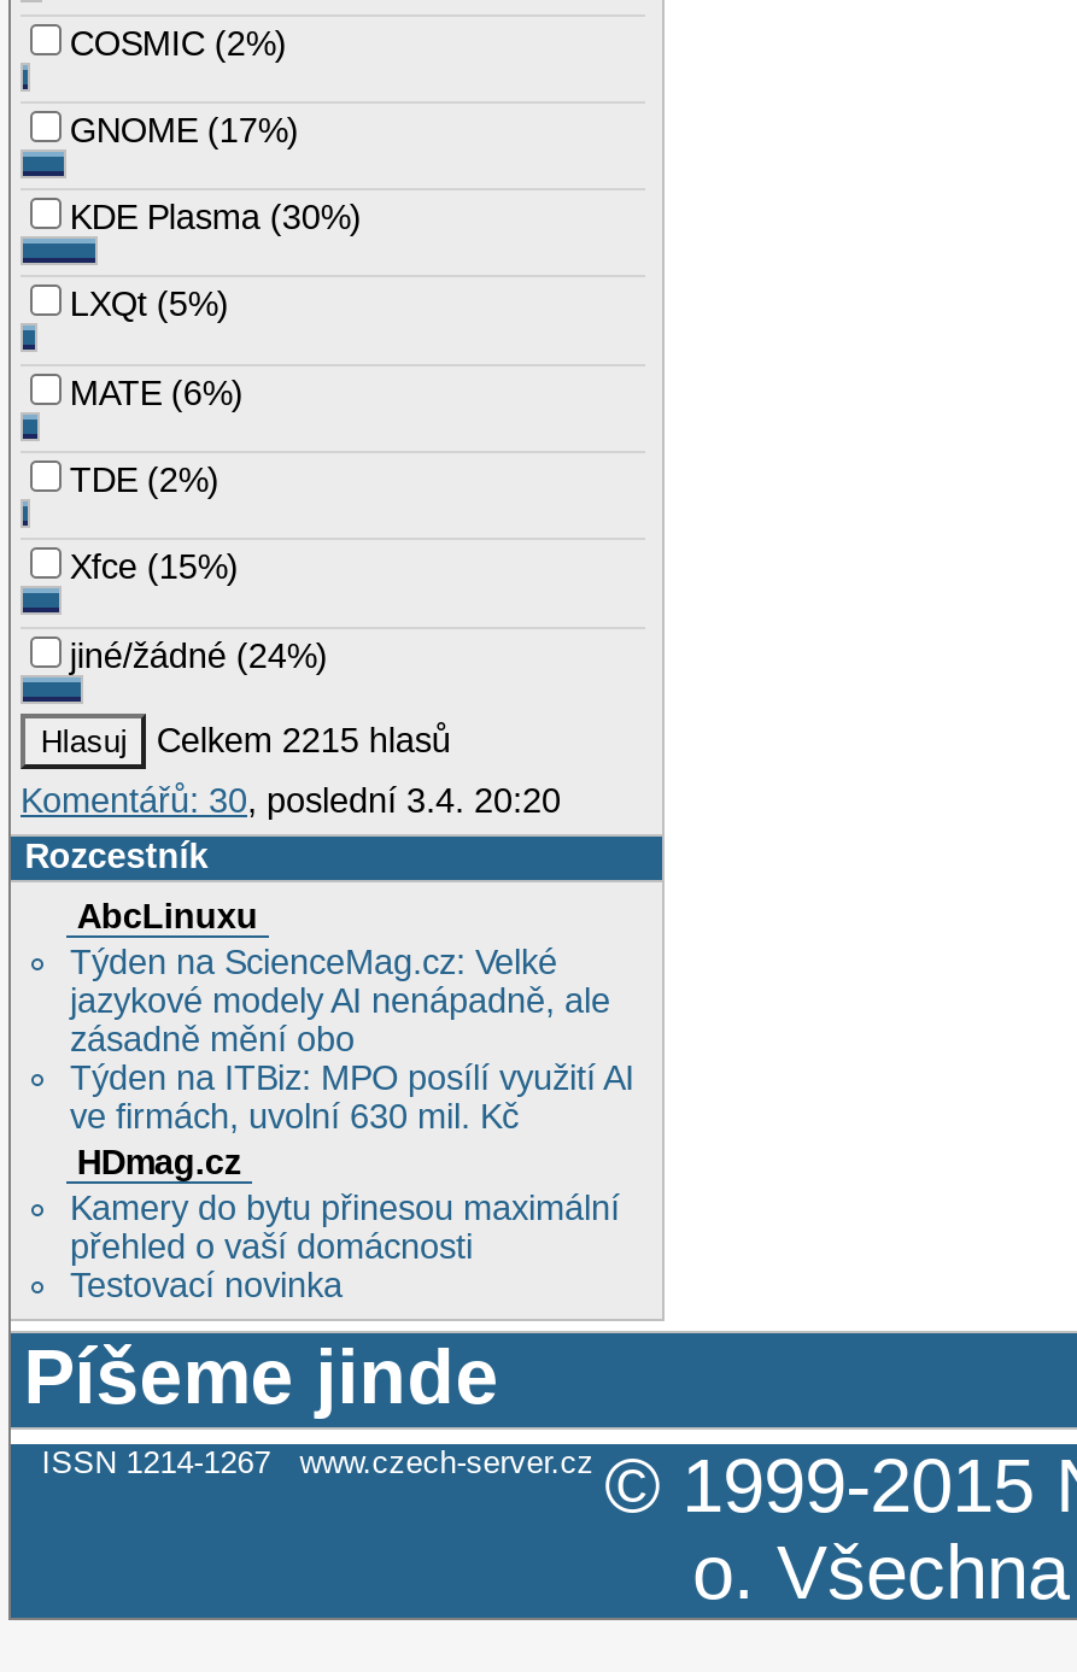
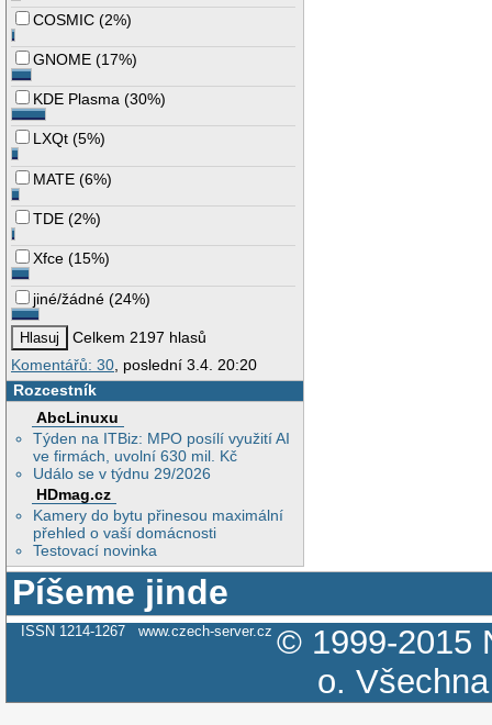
- Celkem 2215 hlasů
+ Celkem 2197 hlasů

- Týden na ScienceMag.cz: Velké
- jazykové modely AI nenápadně, ale
- zásadně mění obo

moved up: Týden na ITBiz: MPO posílí využití AI | ve firmách, uvolní 630 mil. Kč

+ Událo se v týdnu 29/2026
